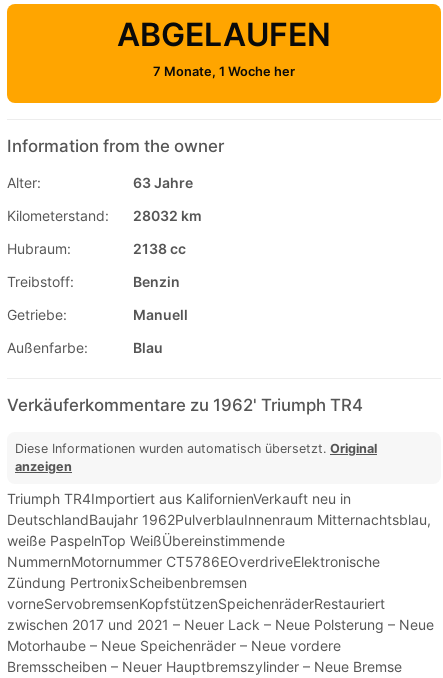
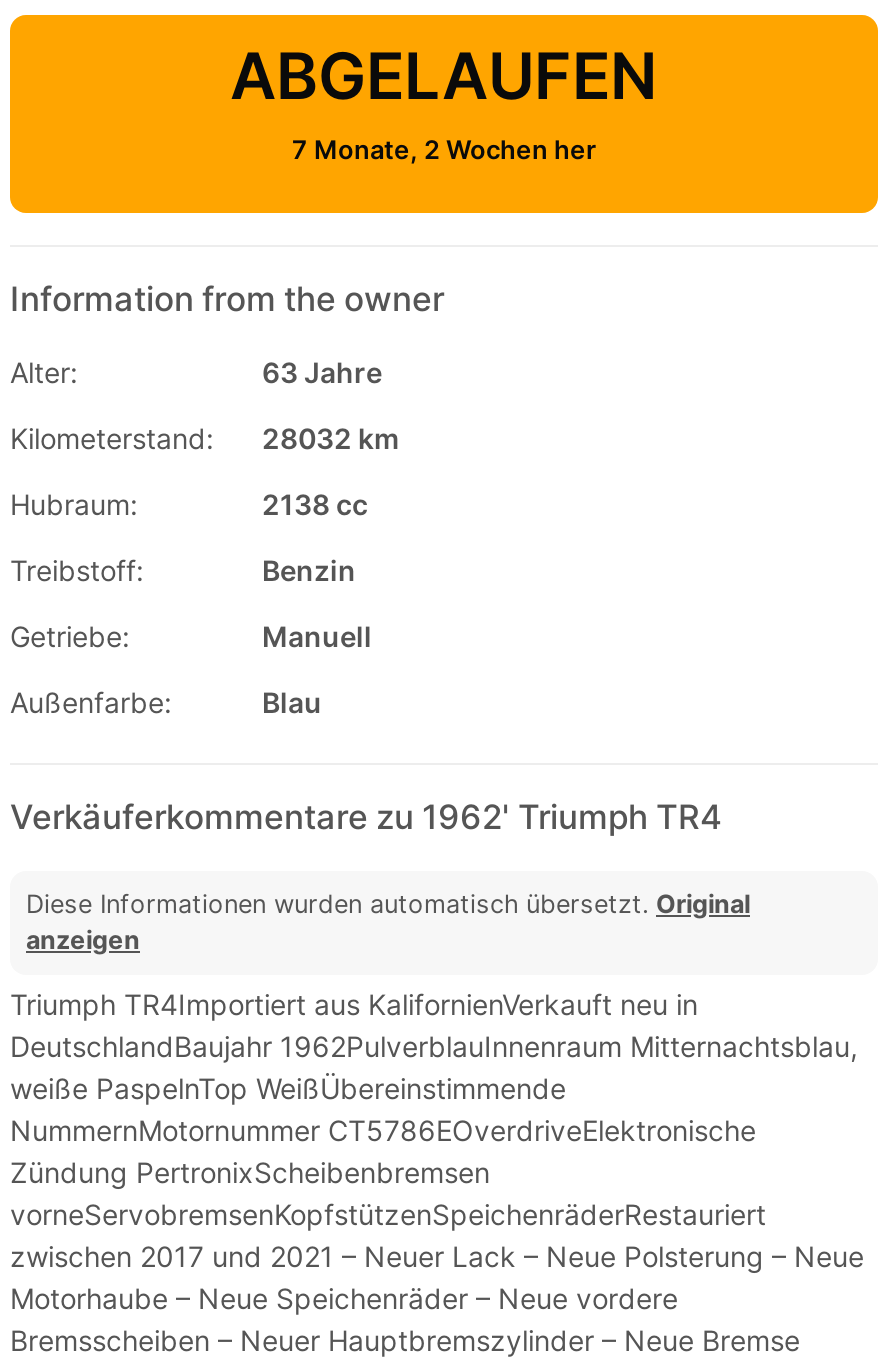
- 7 Monate, 1 Woche her
+ 7 Monate, 2 Wochen her
